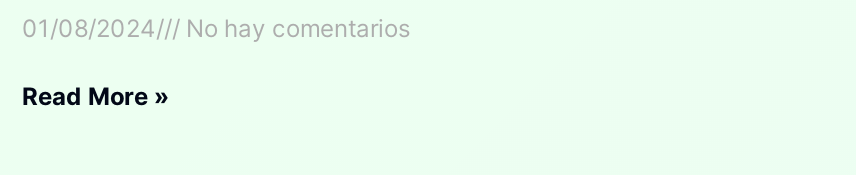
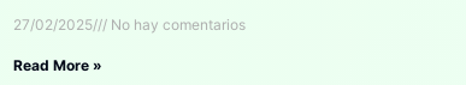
- 01/08/2024 No hay comentarios
+ 27/02/2025 No hay comentarios
